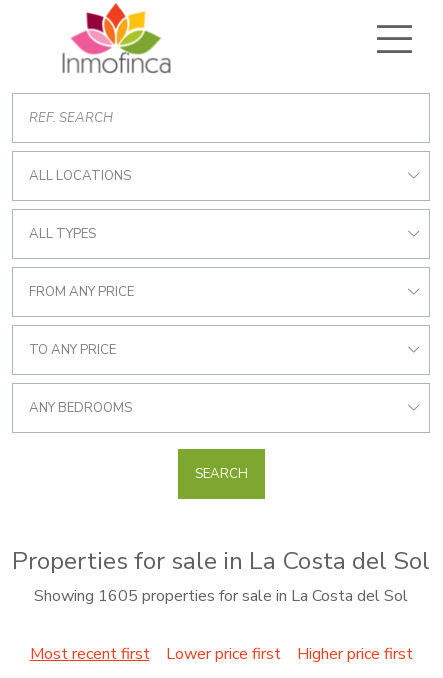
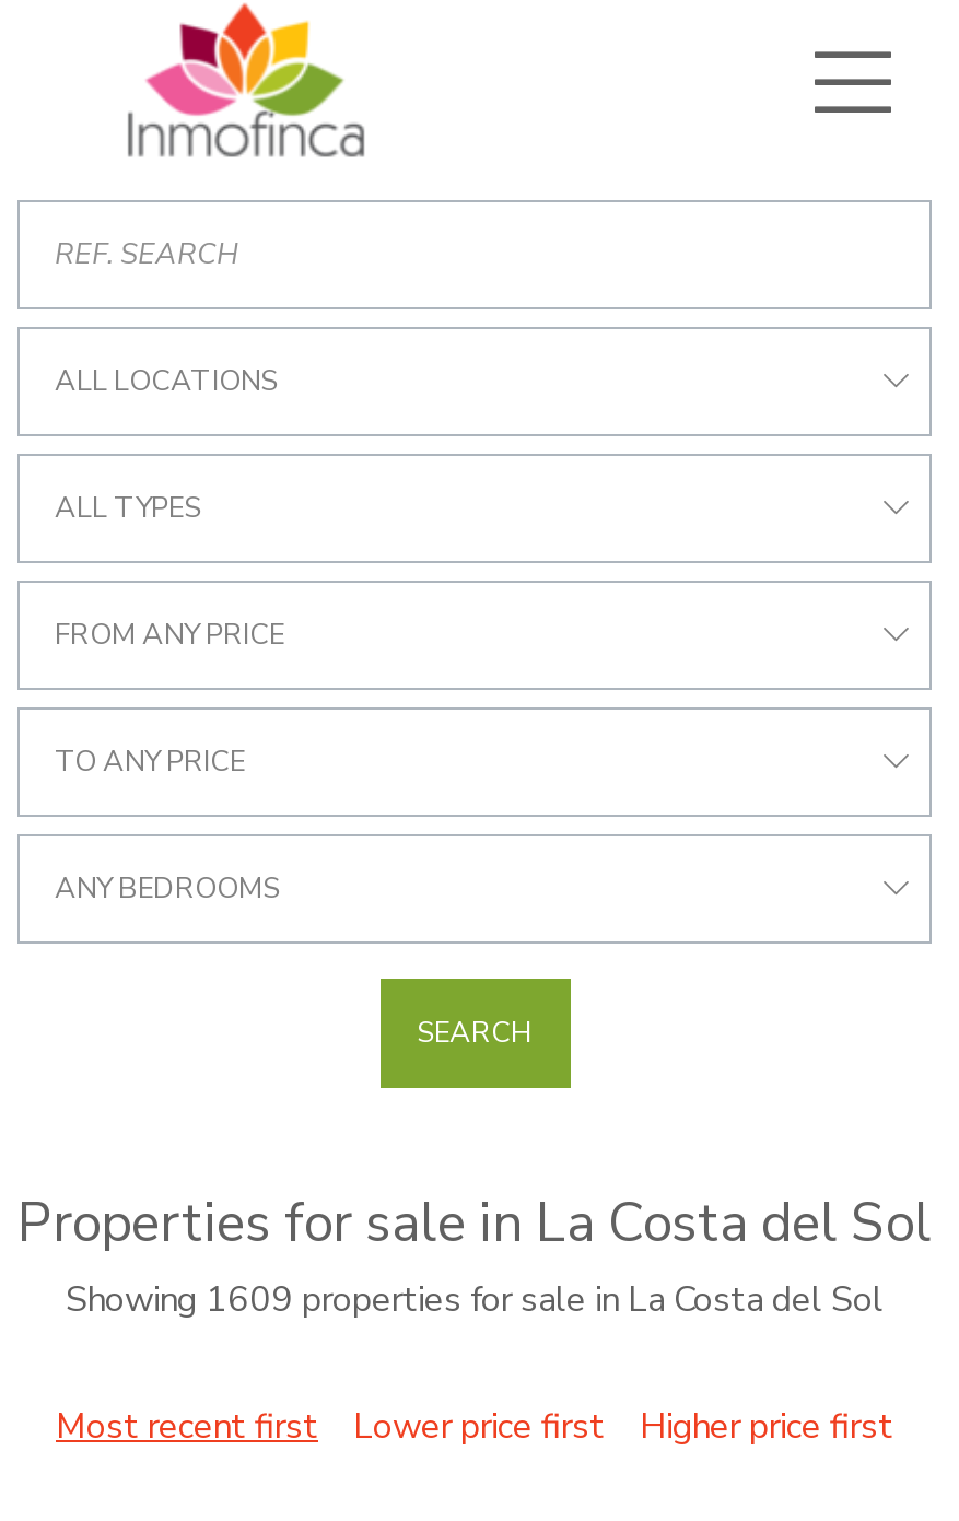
- Showing 1605 properties for sale in La Costa del Sol
+ Showing 1609 properties for sale in La Costa del Sol
